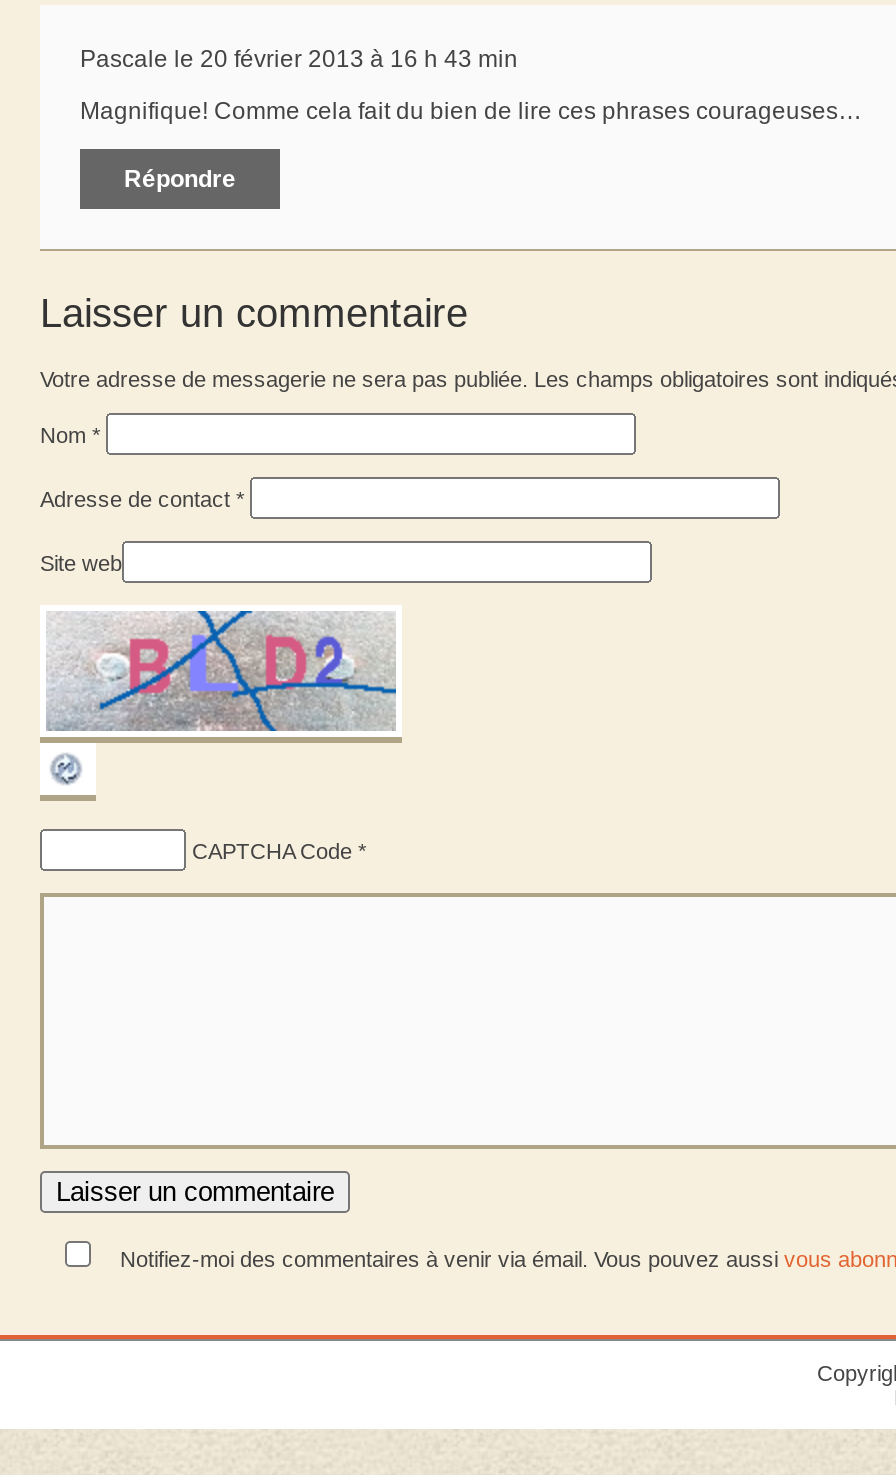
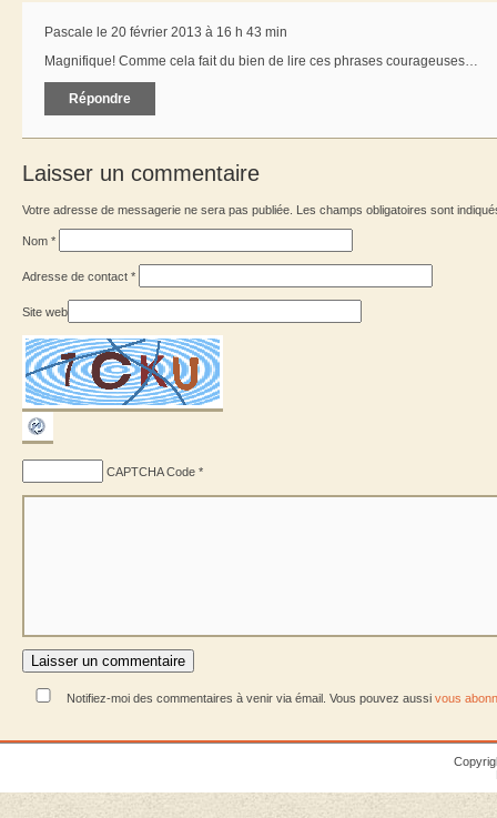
- [image]
+ [image]
